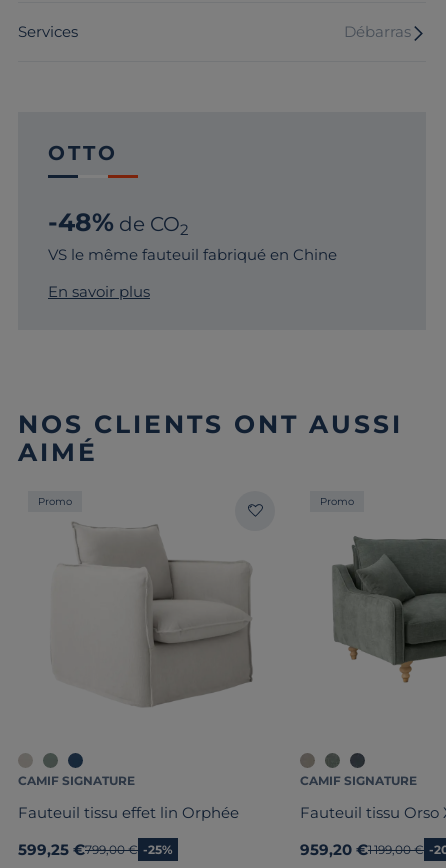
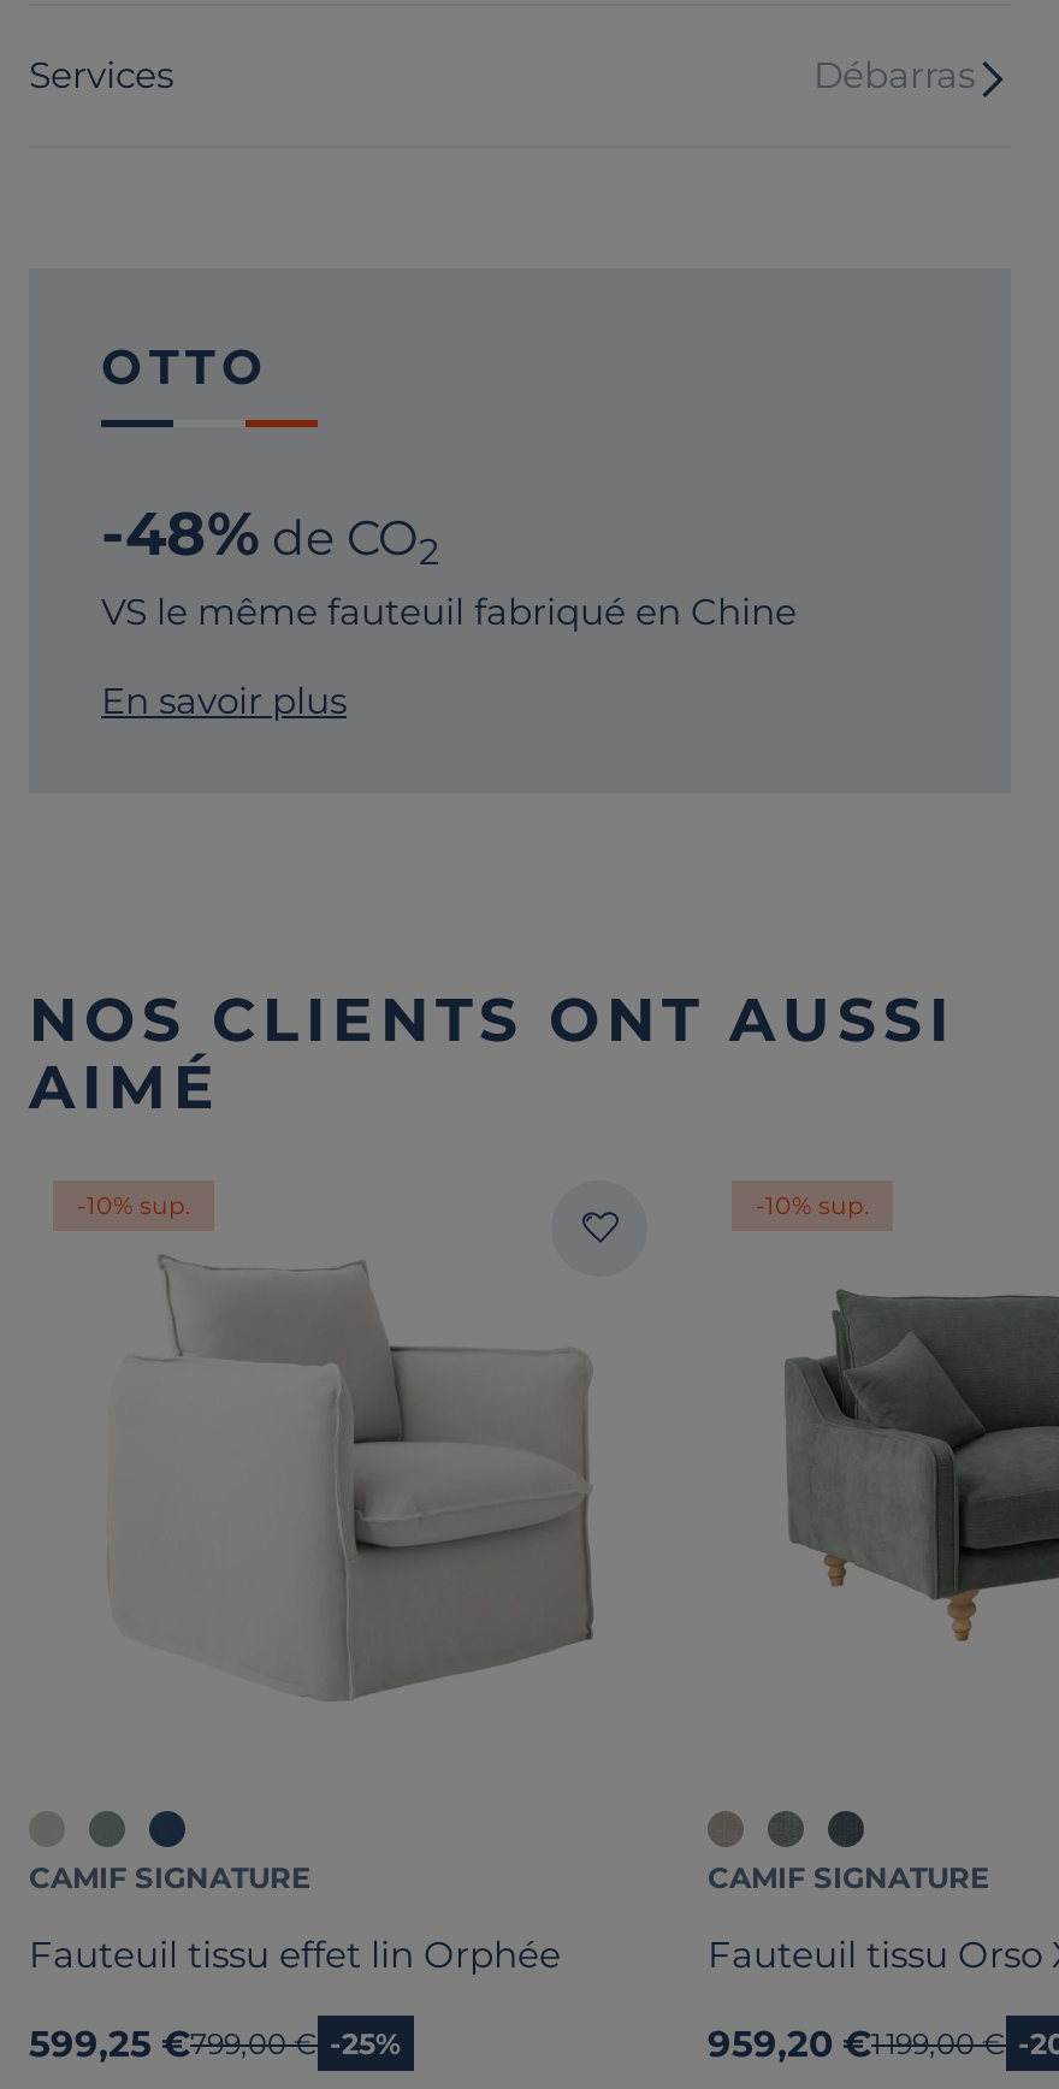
- Promo
+ -10% sup.

- Promo
+ -10% sup.
